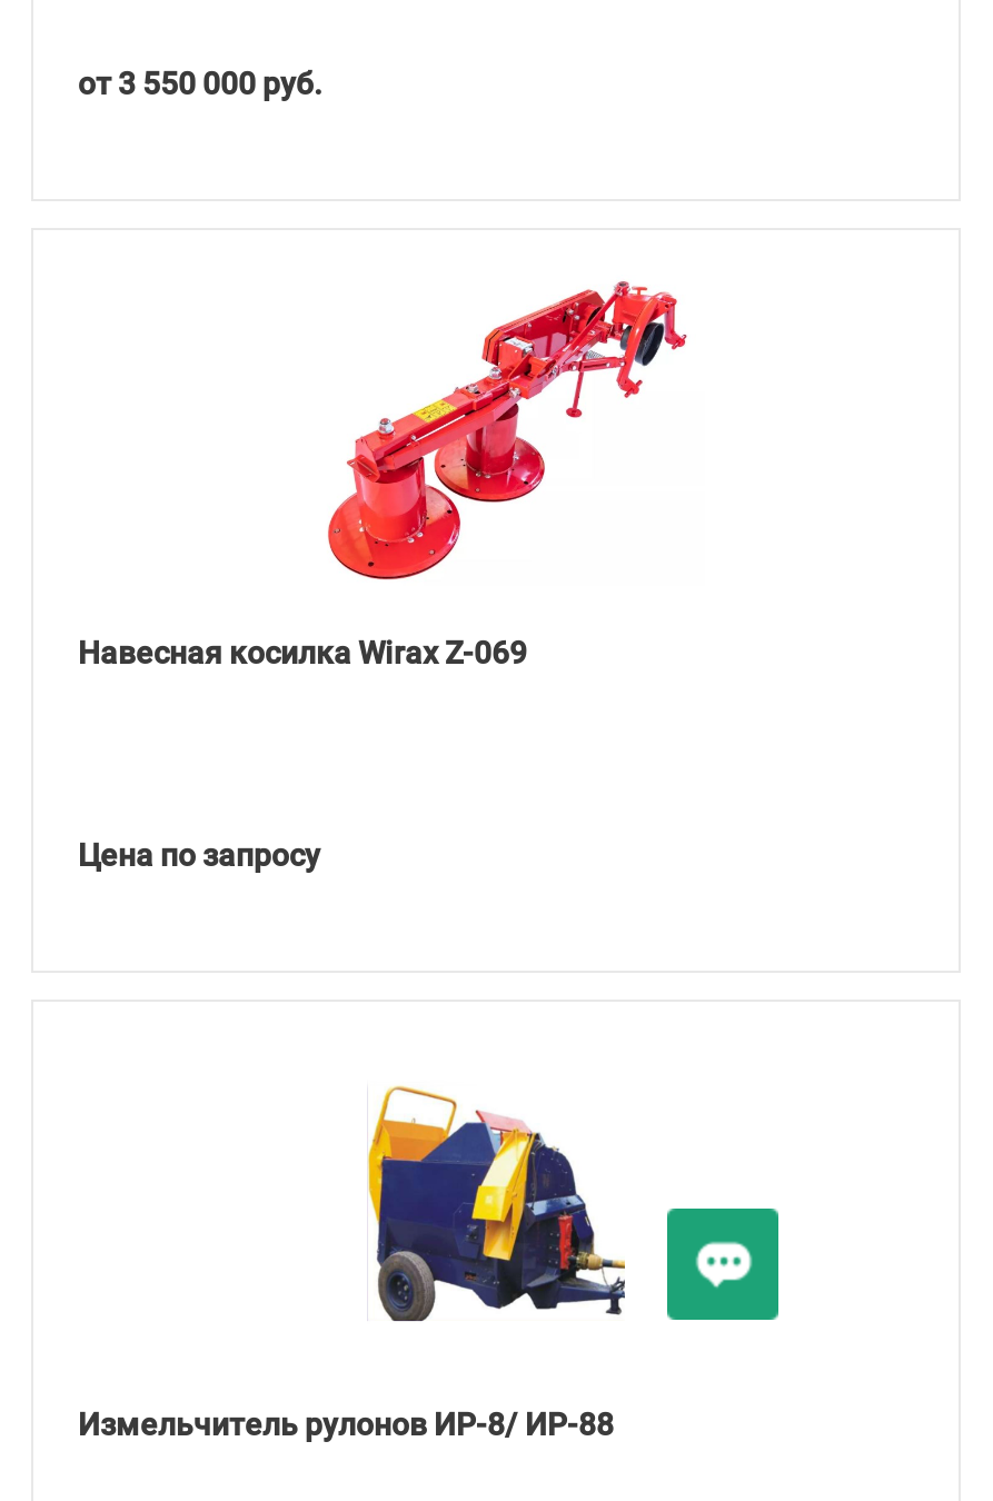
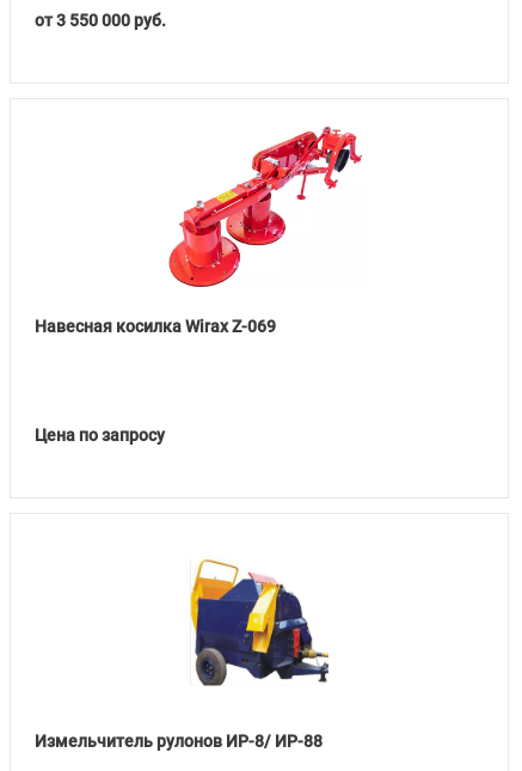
- [image]
